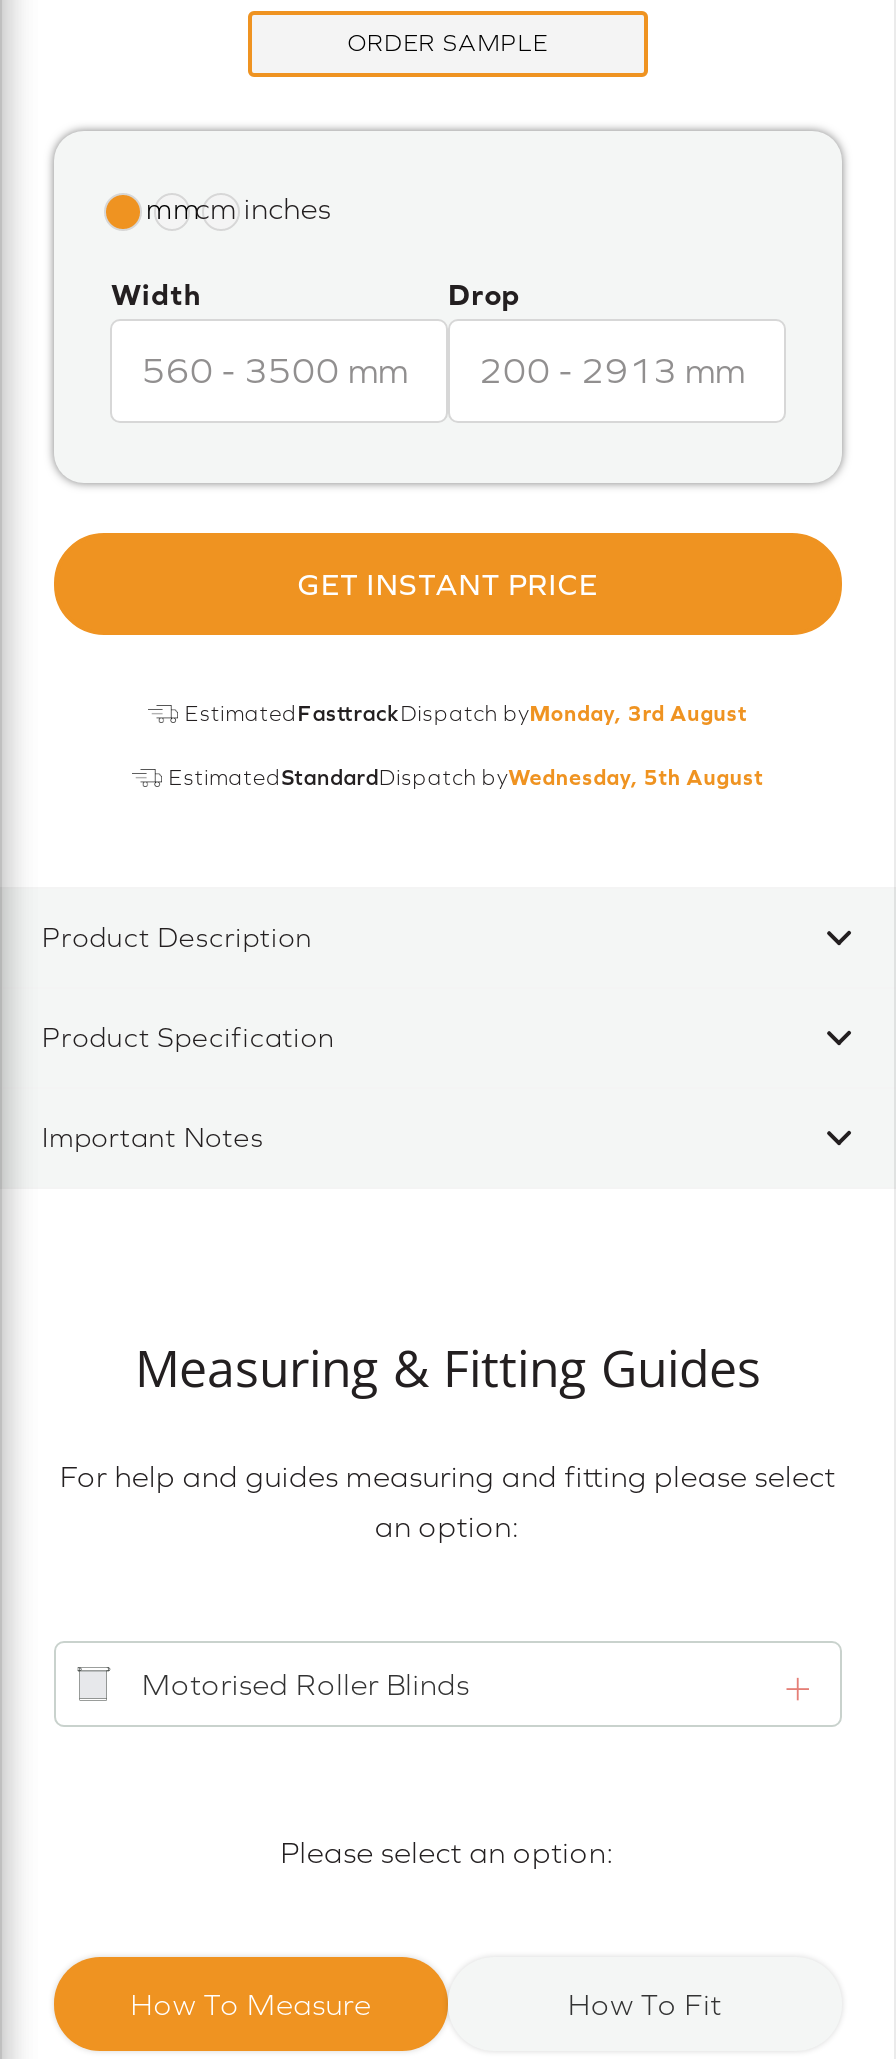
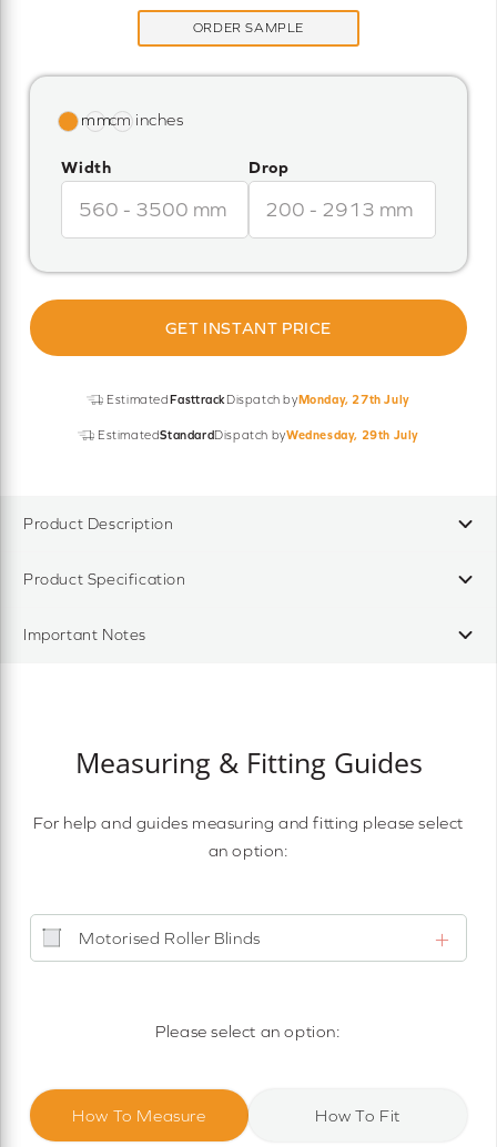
- Estimated FasttrackDispatch byMonday, 3rd August
+ Estimated FasttrackDispatch byMonday, 27th July

- EstimatedStandardDispatch byWednesday, 5th August
+ EstimatedStandardDispatch byWednesday, 29th July
